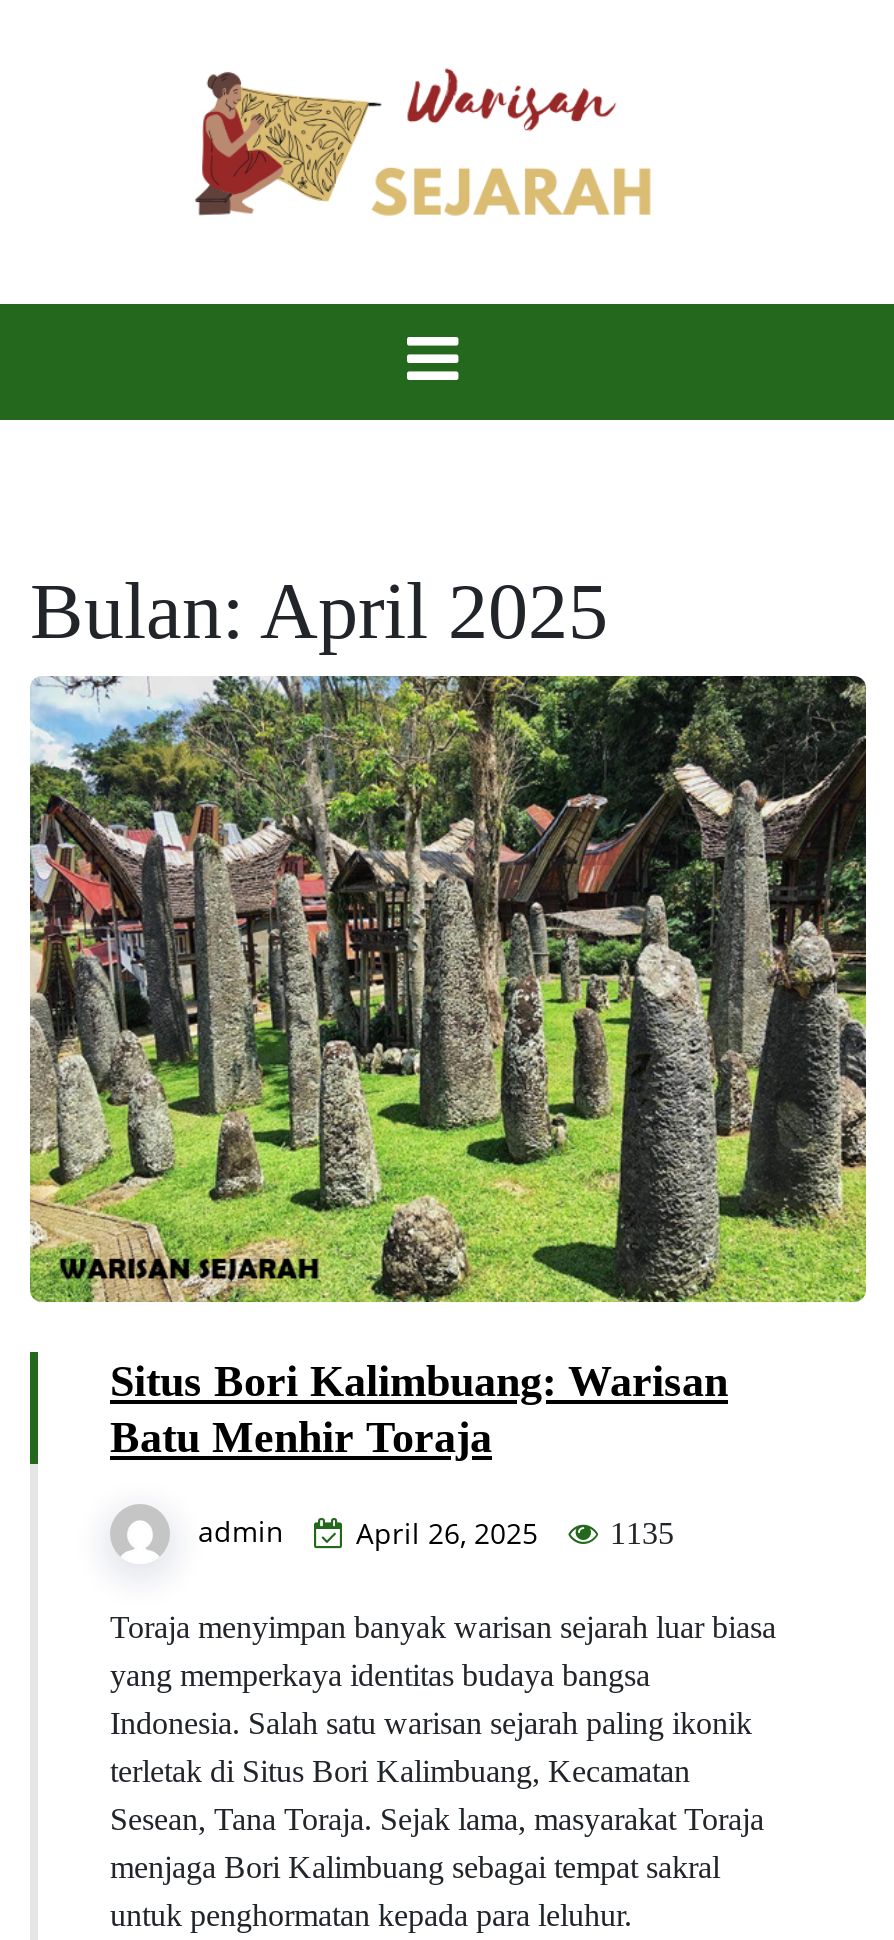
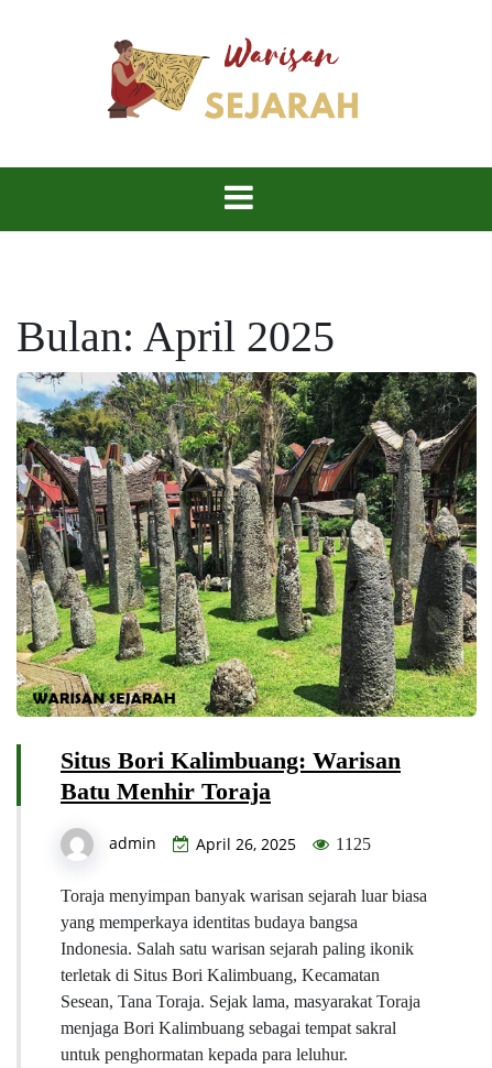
- admin April 26, 2025 1135
+ admin April 26, 2025 1125
